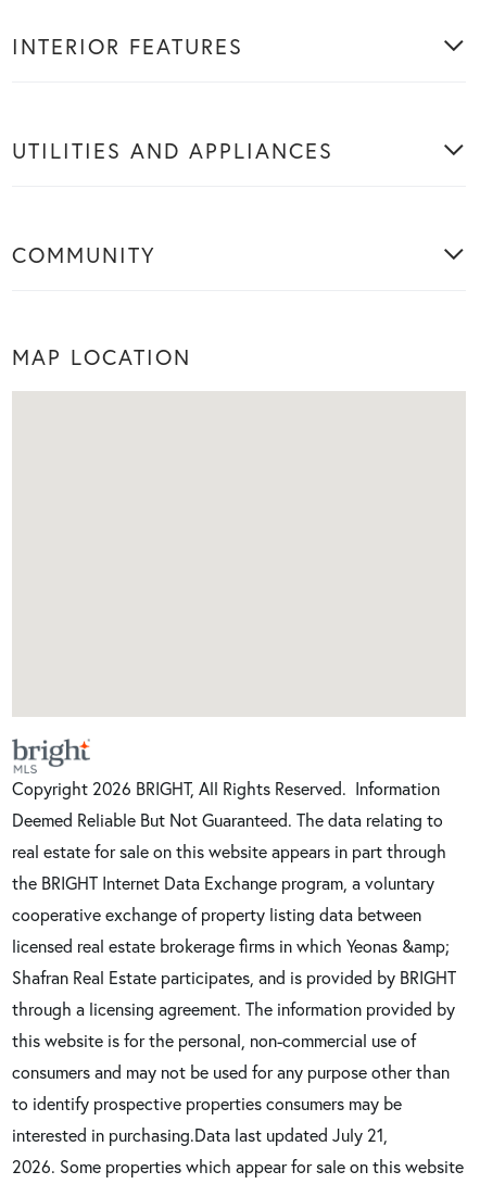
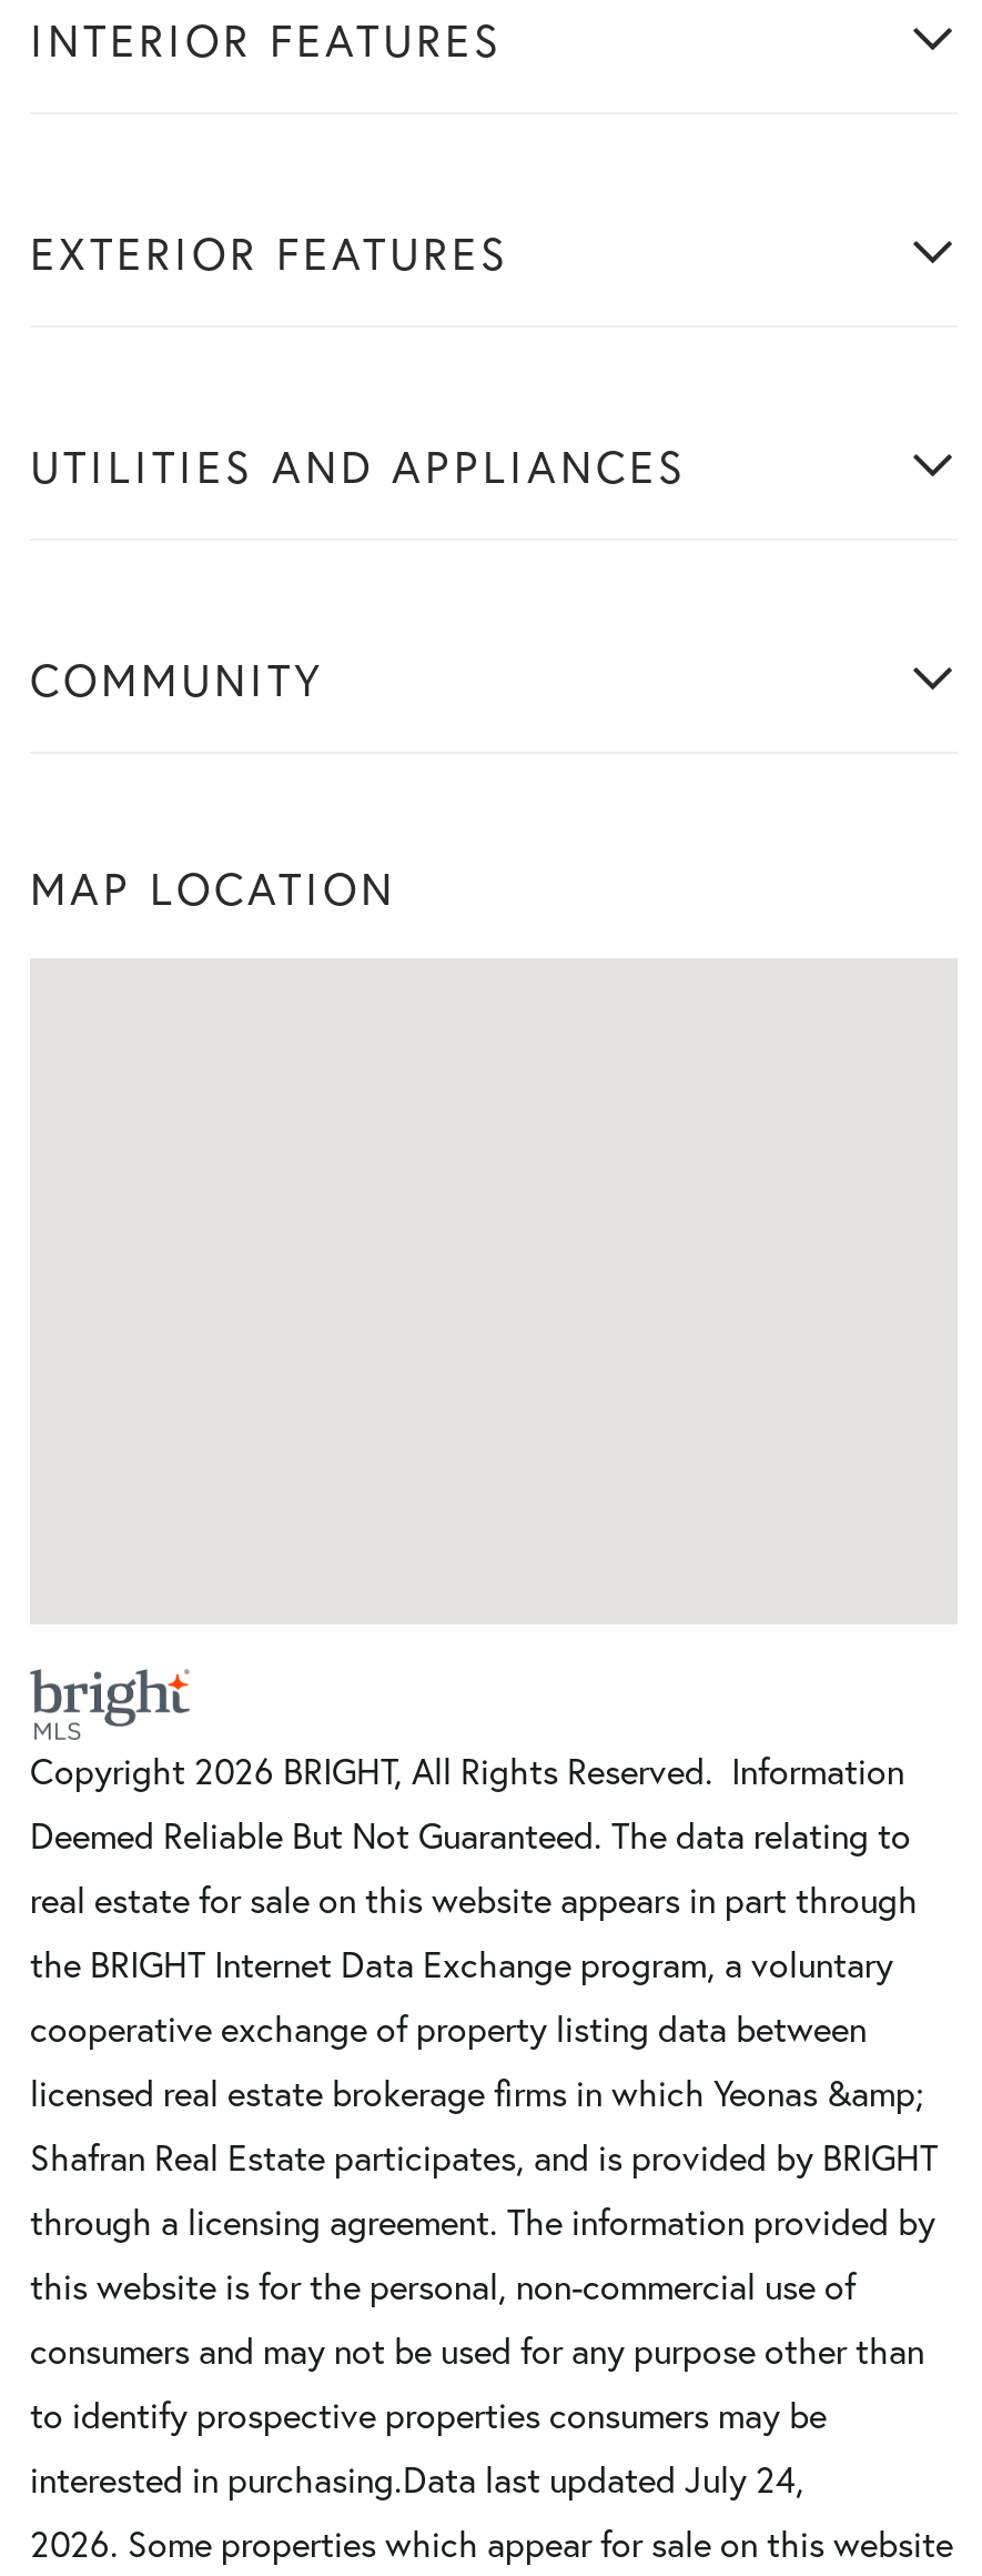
+ EXTERIOR FEATURES

- interested in purchasing.Data last updated July 21,
+ interested in purchasing.Data last updated July 24,
